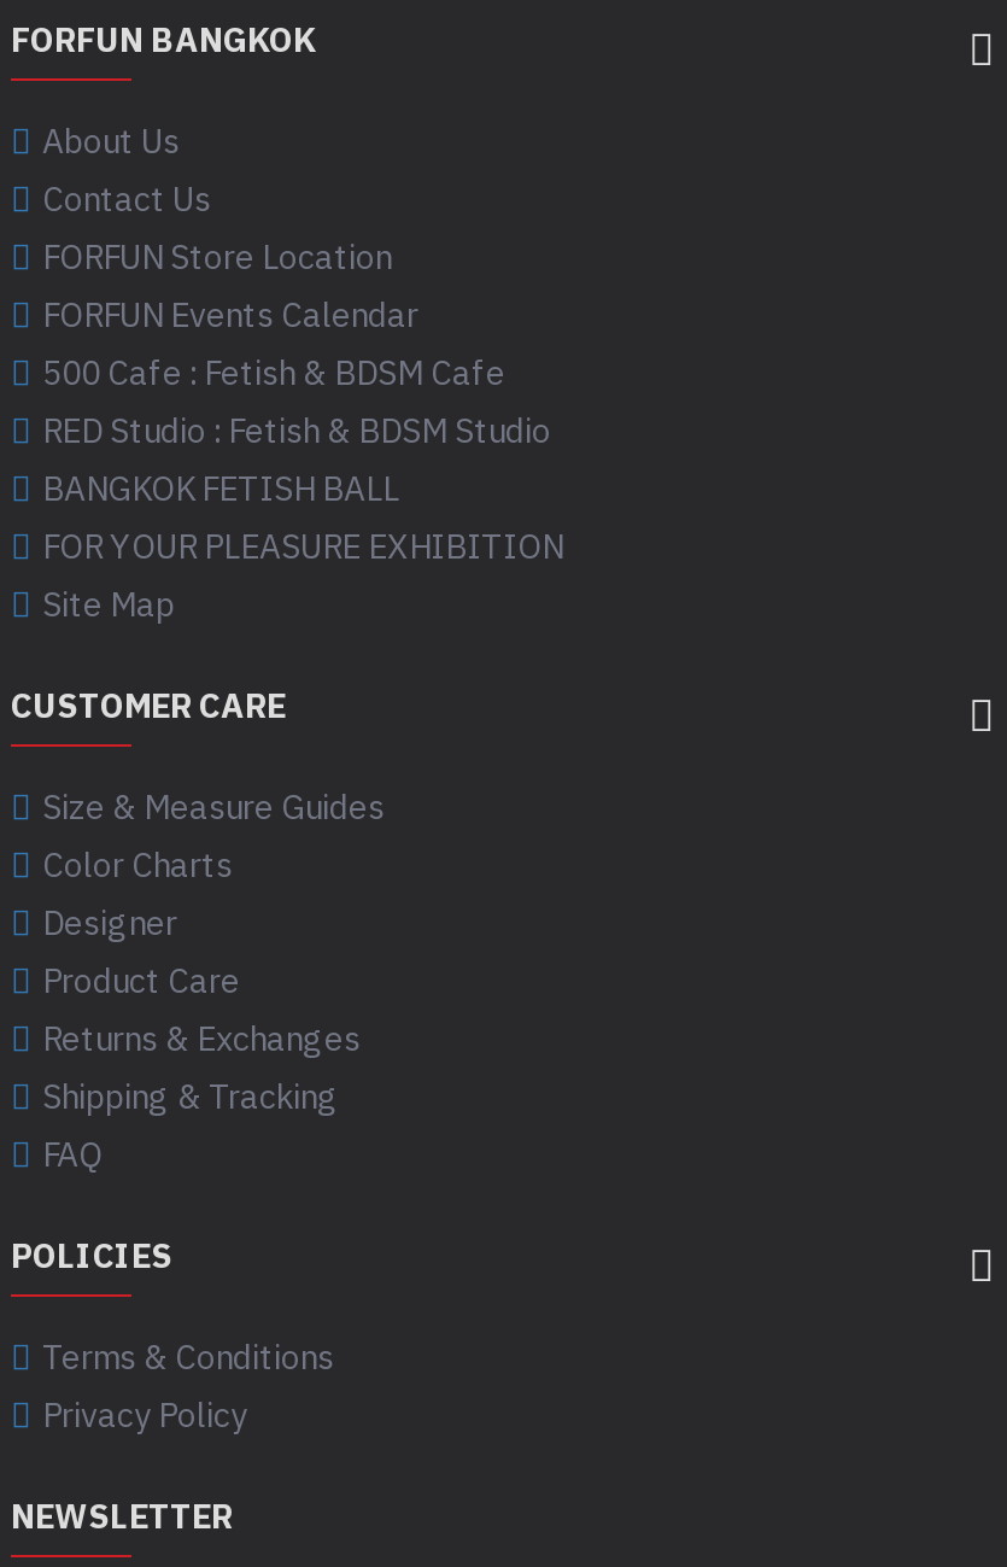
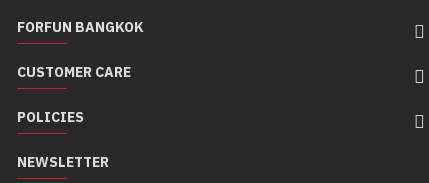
- About Us
- Contact Us
- FORFUN Store Location
- FORFUN Events Calendar
- 500 Cafe : Fetish & BDSM Cafe
- RED Studio : Fetish & BDSM Studio
- BANGKOK FETISH BALL
- FOR YOUR PLEASURE EXHIBITION
- Site Map

- Size & Measure Guides
- Color Charts
- Designer
- Product Care
- Returns & Exchanges
- Shipping & Tracking
- FAQ

- Terms & Conditions
- Privacy Policy
